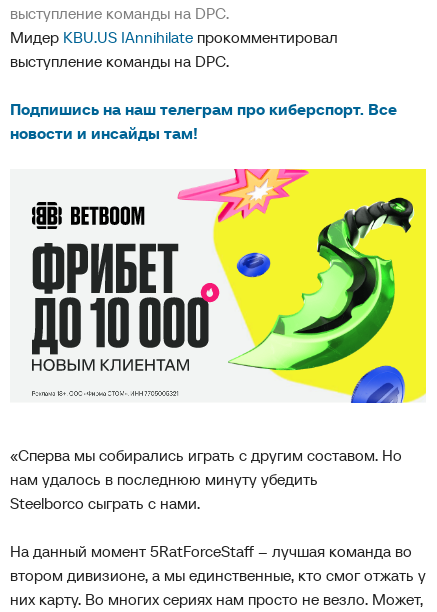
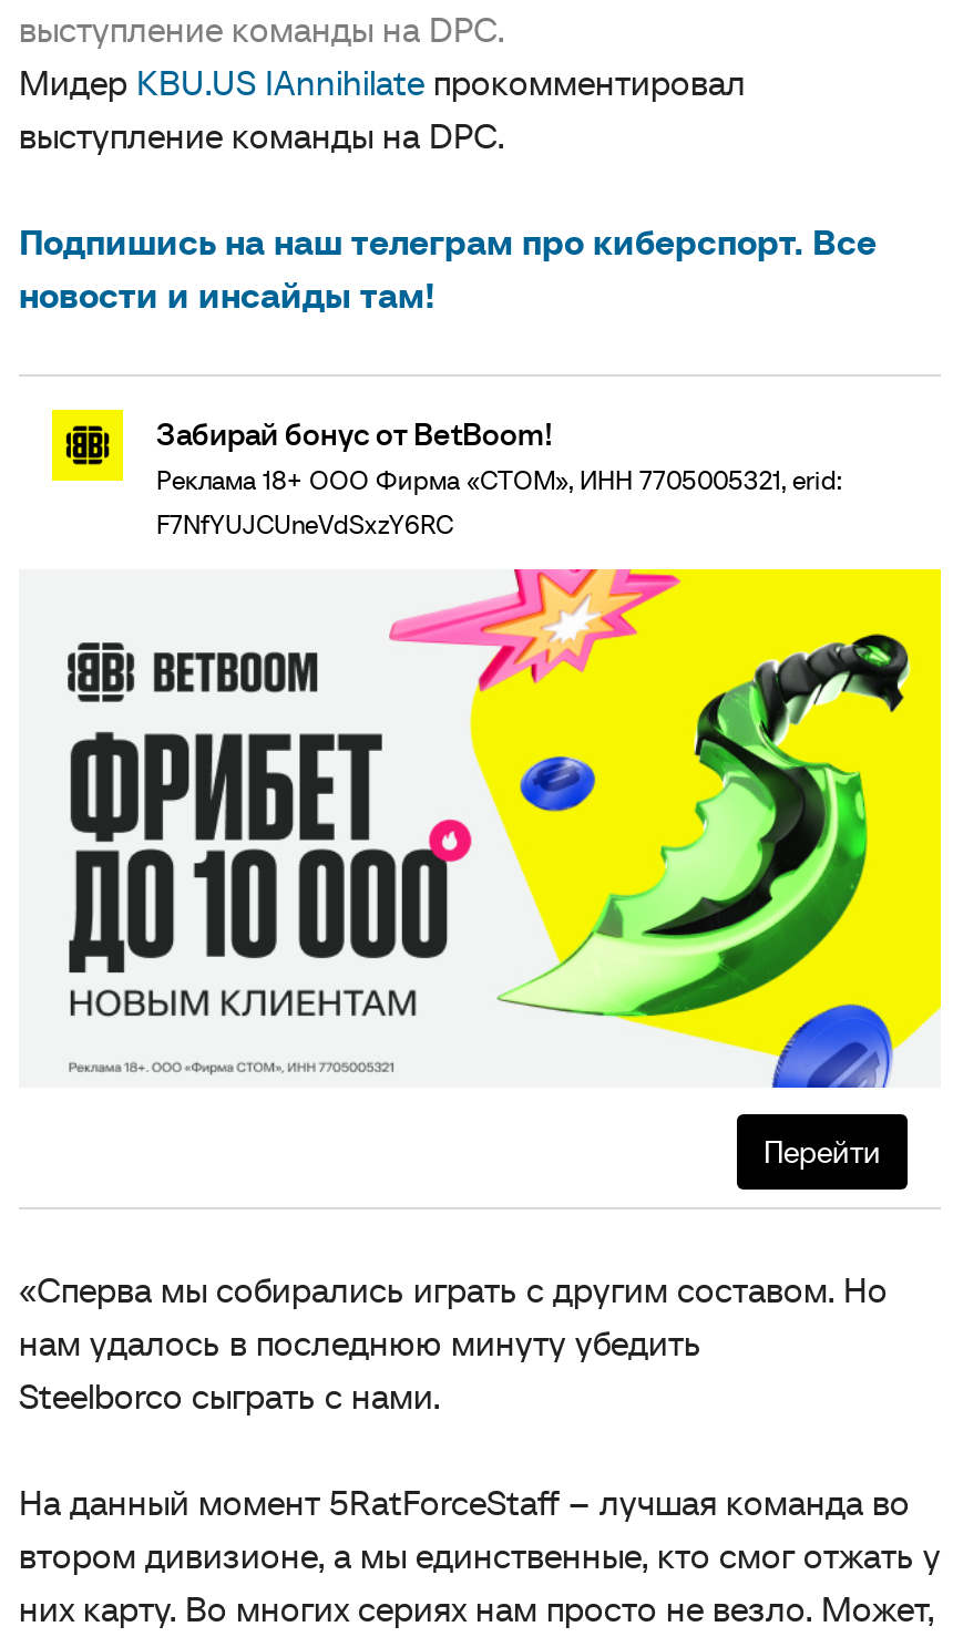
+ [image]
+ Забирай бонус от BetBoom!
+ Реклама 18+ ООО Фирма «СТОМ», ИНН 7705005321, erid:
+ F7NfYUJCUneVdSxzY6RC

+ Перейти

moved down: [image]
